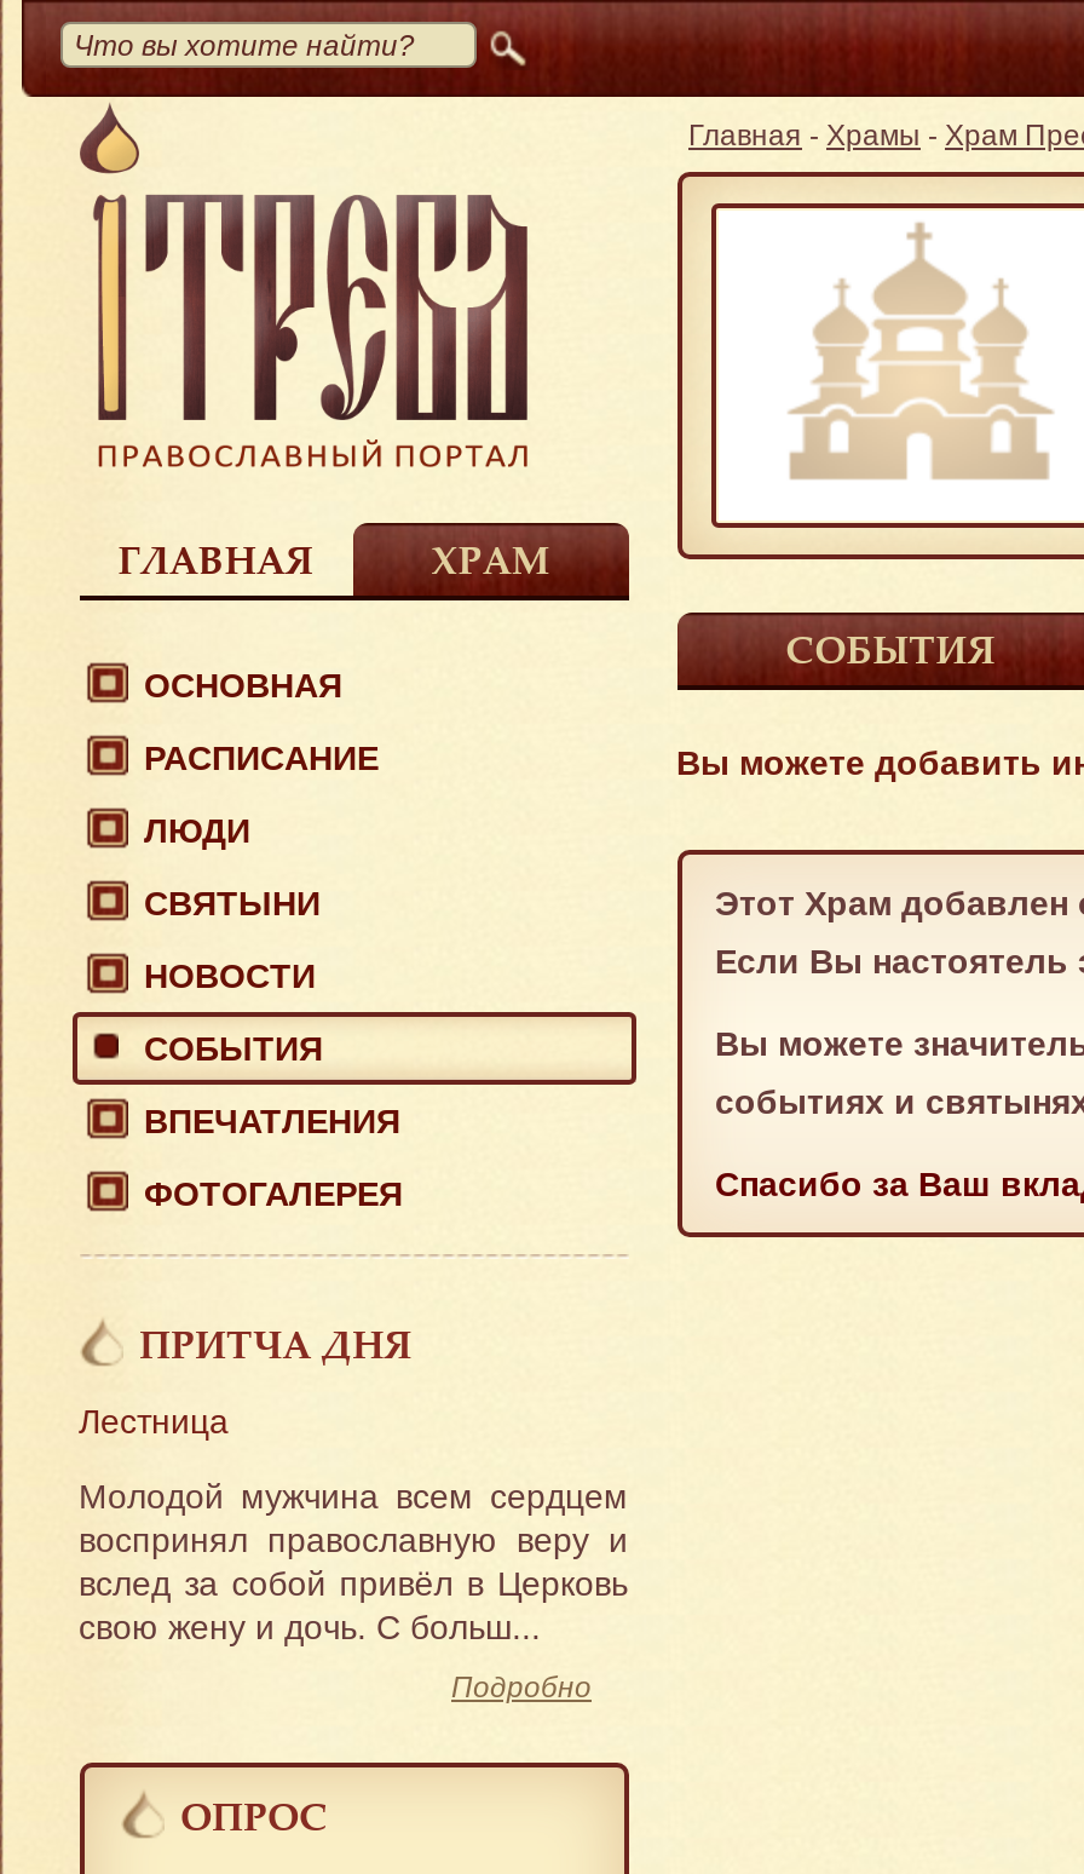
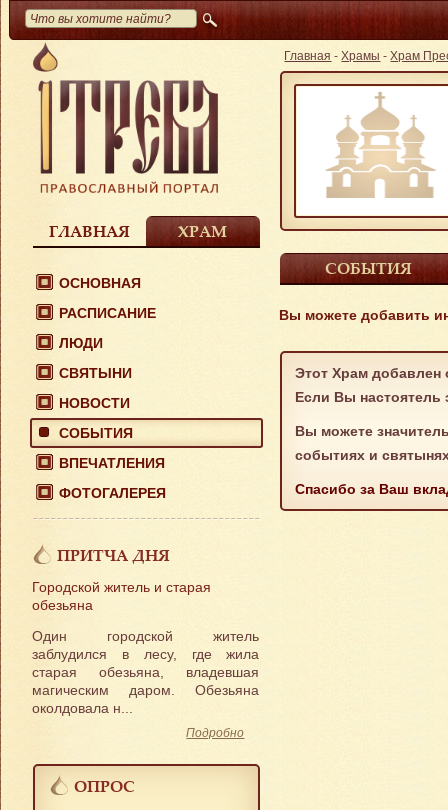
- Лестница
+ Городской житель и старая
+ обезьяна

- Молодой мужчина всем сердцем
- воспринял православную веру и
- вслед за собой привёл в Церковь
- свою жену и дочь. С больш...
+ Один городской житель
+ заблудился в лесу, где жила
+ старая обезьяна, владевшая
+ магическим даром. Обезьяна
+ околдовала н...
